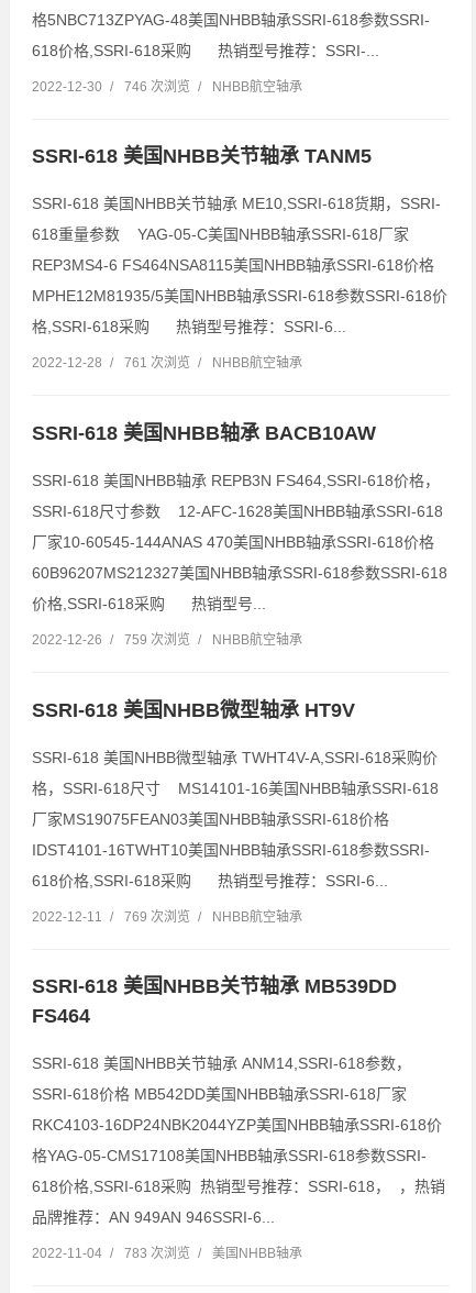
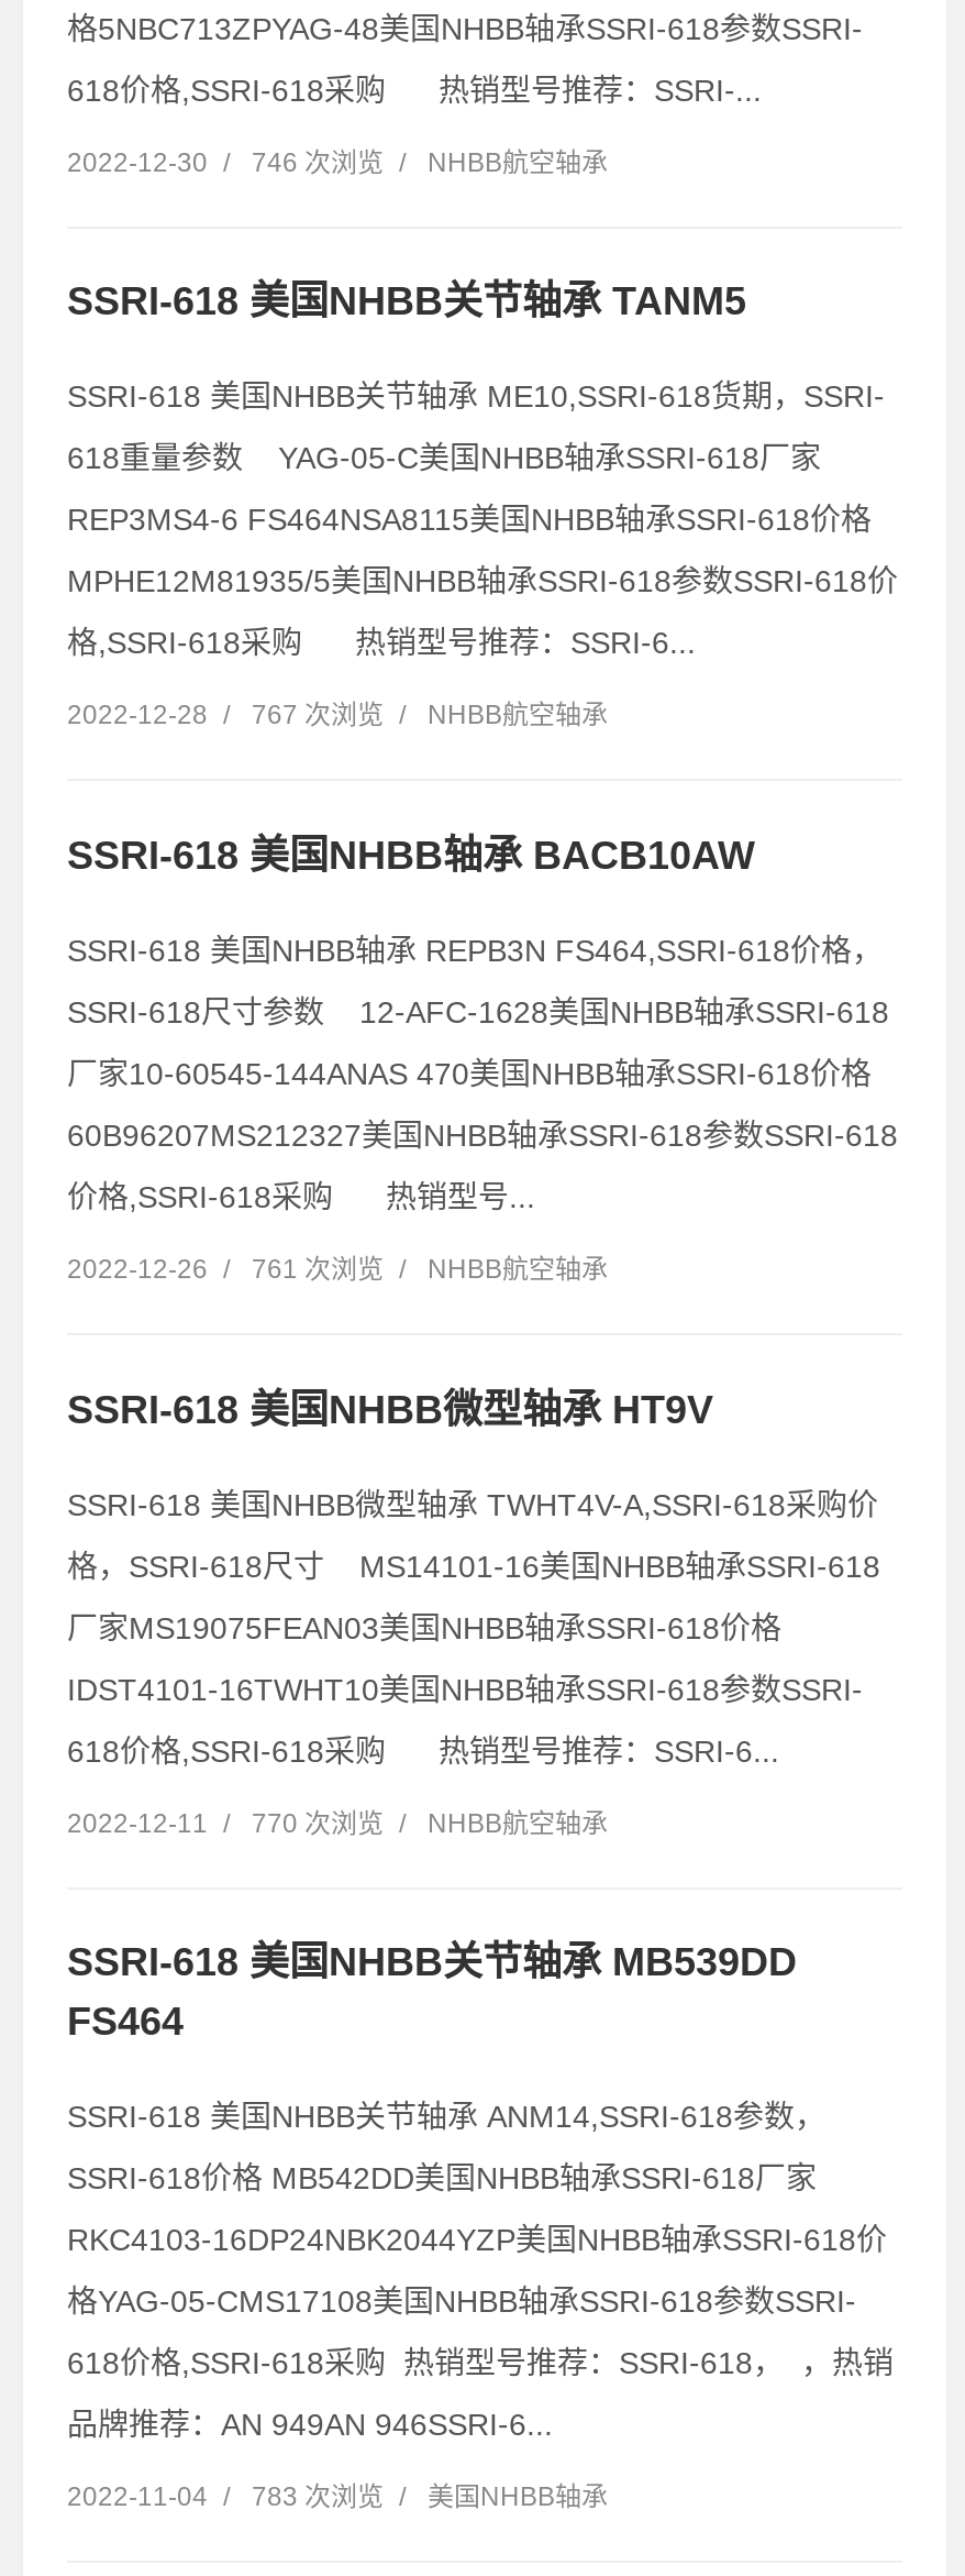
- 2022-12-28 / 761 次浏览 / NHBB航空轴承
+ 2022-12-28 / 767 次浏览 / NHBB航空轴承

- 2022-12-26 / 759 次浏览 / NHBB航空轴承
+ 2022-12-26 / 761 次浏览 / NHBB航空轴承

- 2022-12-11 / 769 次浏览 / NHBB航空轴承
+ 2022-12-11 / 770 次浏览 / NHBB航空轴承
